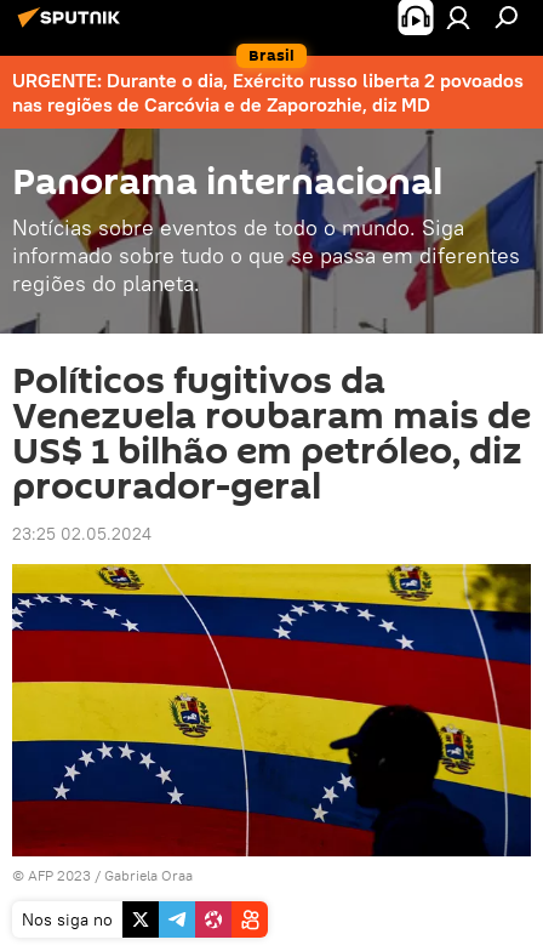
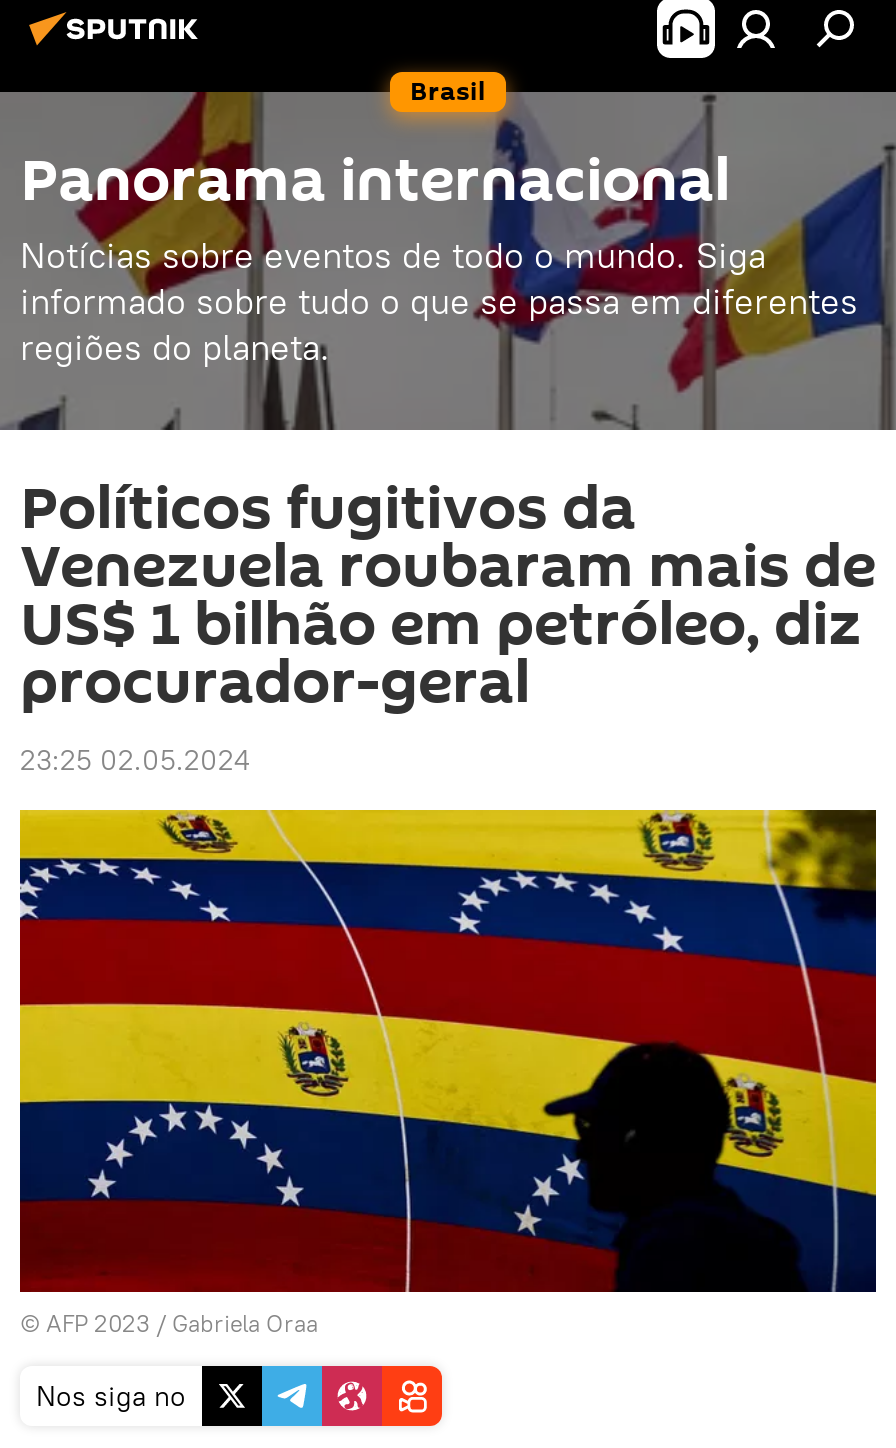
- URGENTE: Durante o dia, Exército russo liberta 2 povoados
- nas regiões de Carcóvia e de Zaporozhie, diz MD
